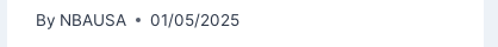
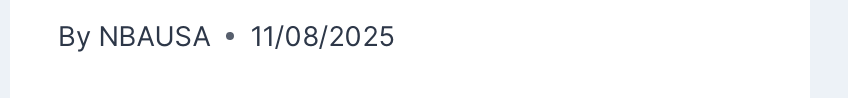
- By NBAUSA 01/05/2025
+ By NBAUSA 11/08/2025
